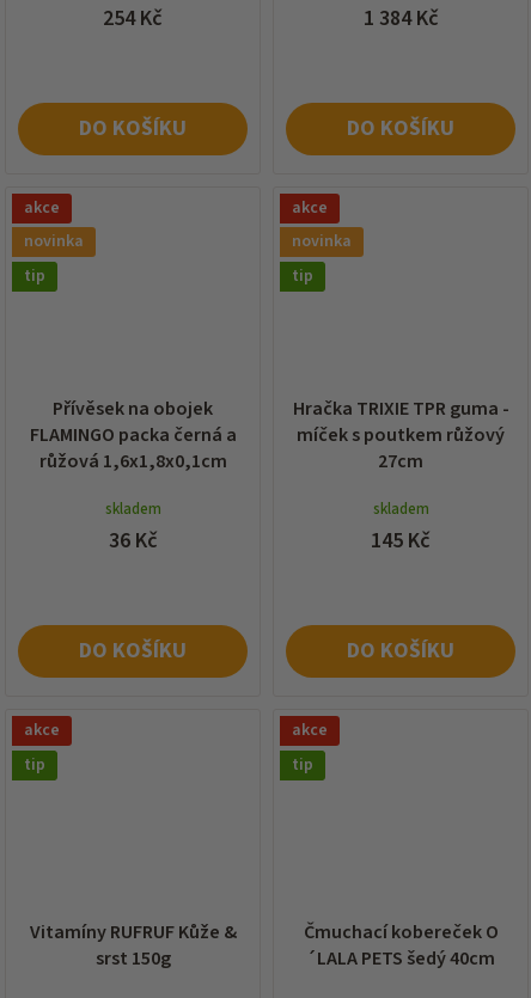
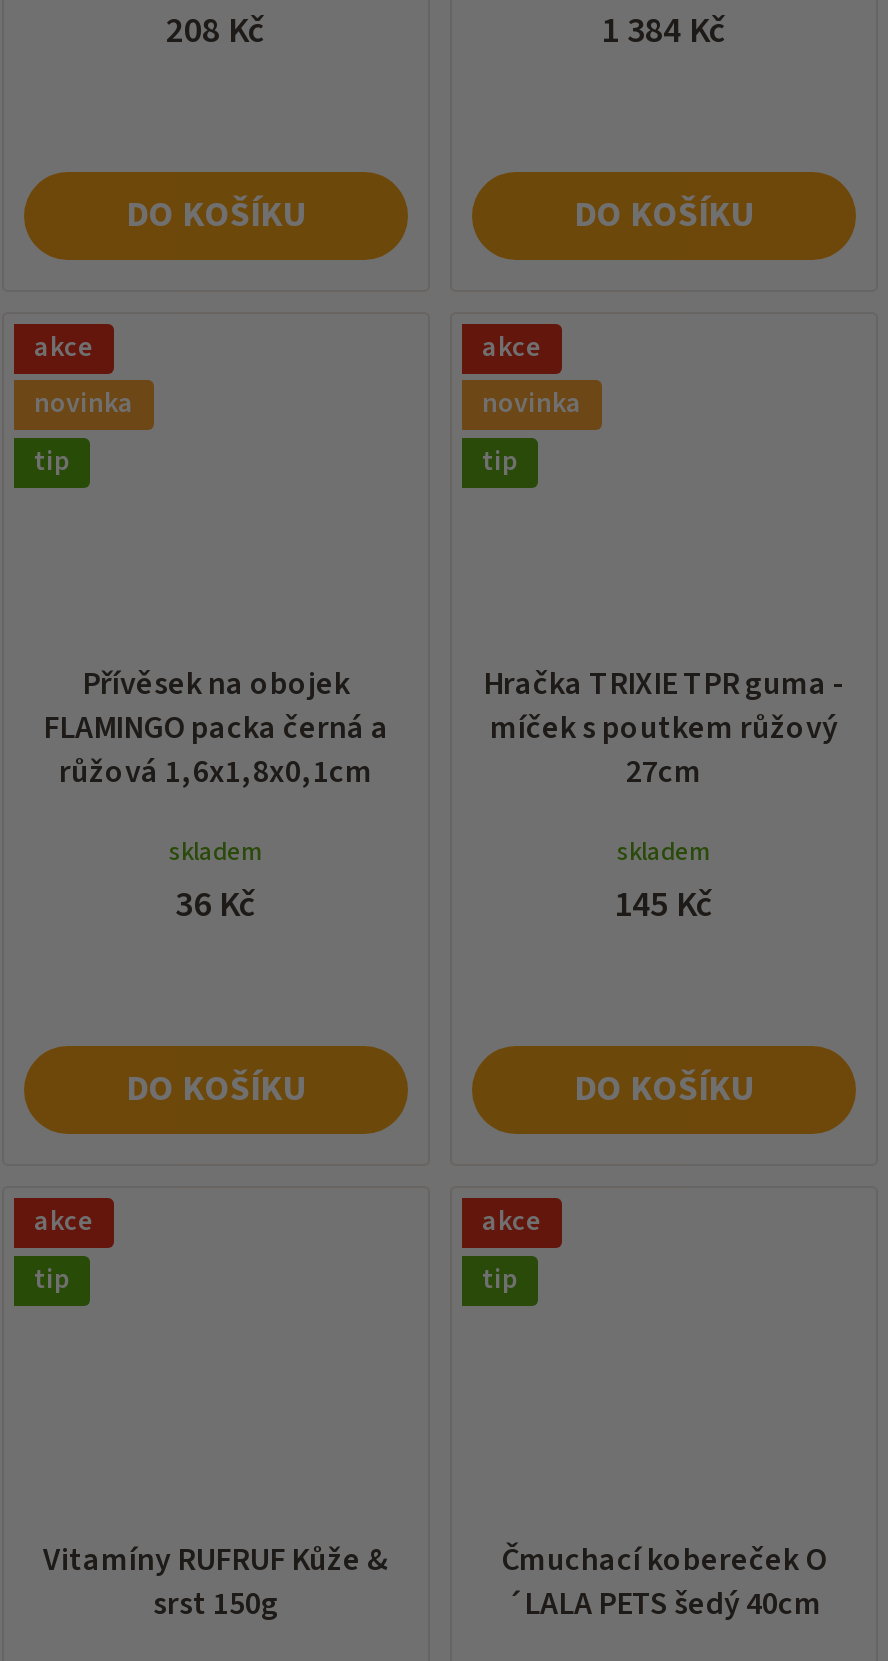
- 254 Kč
+ 208 Kč
